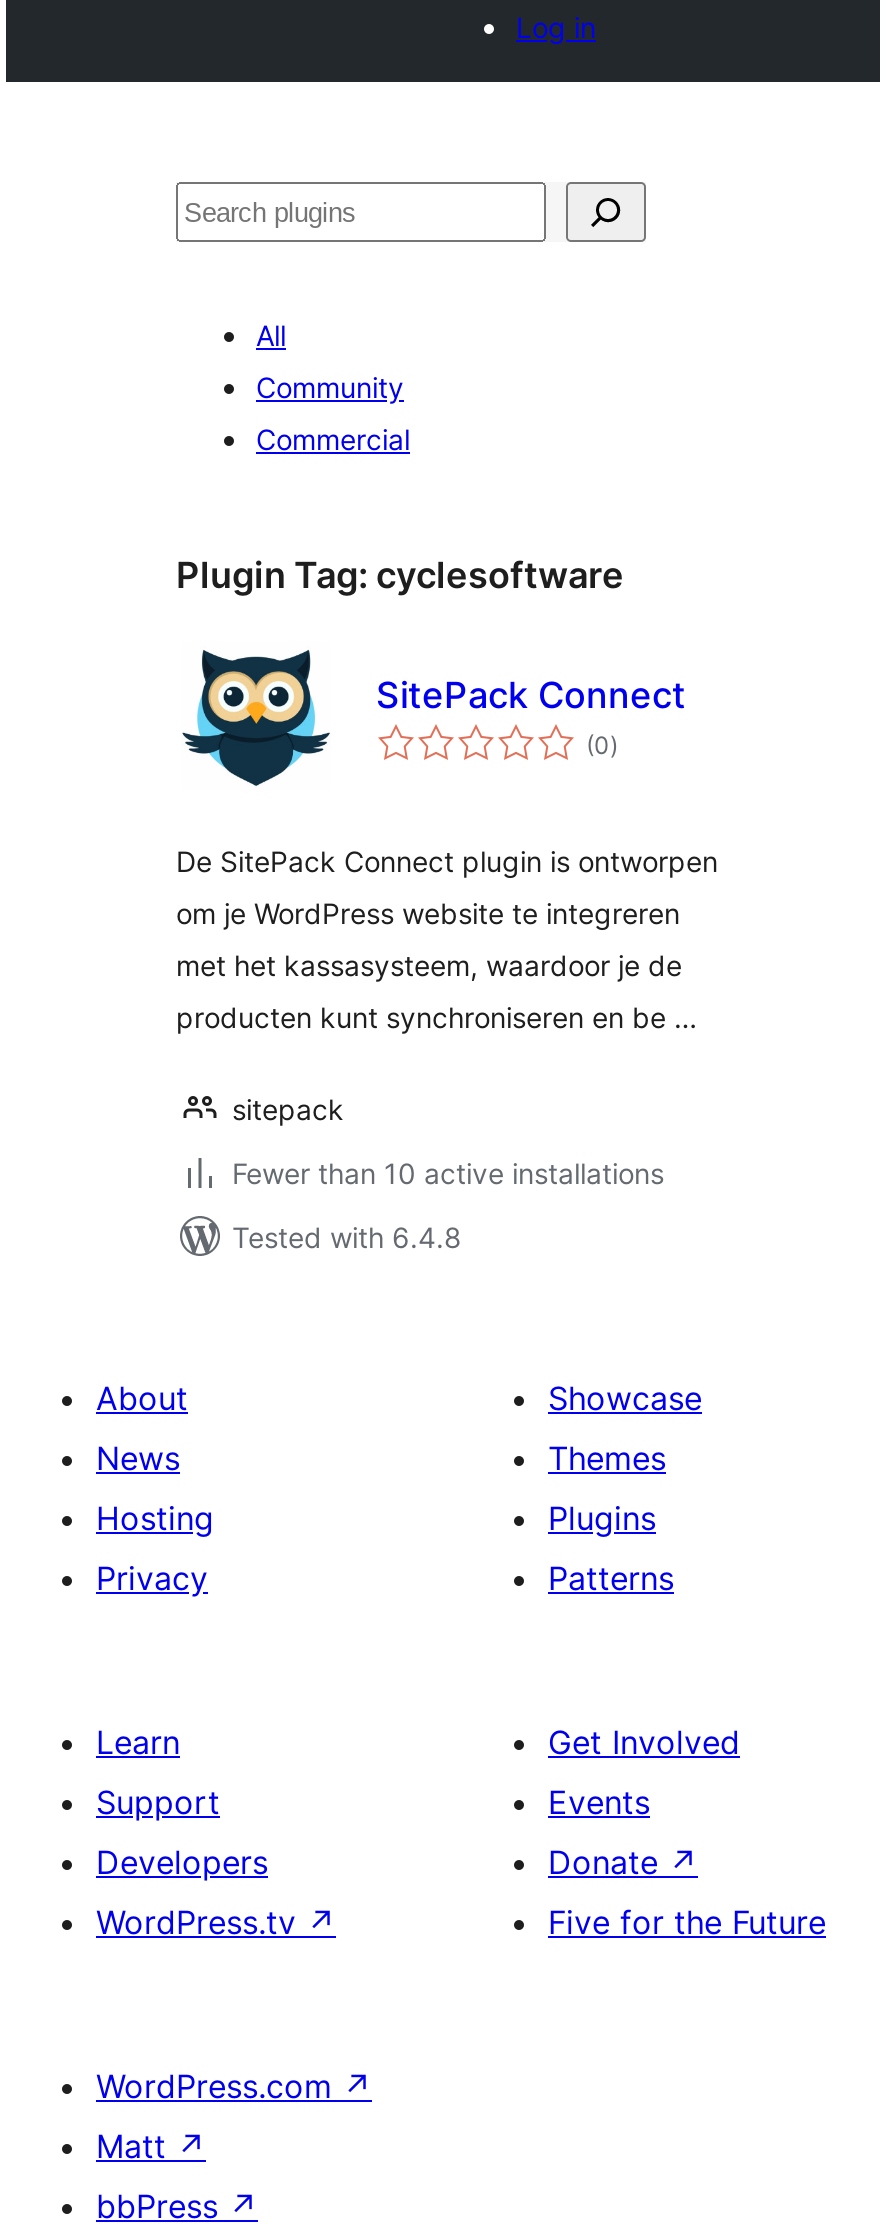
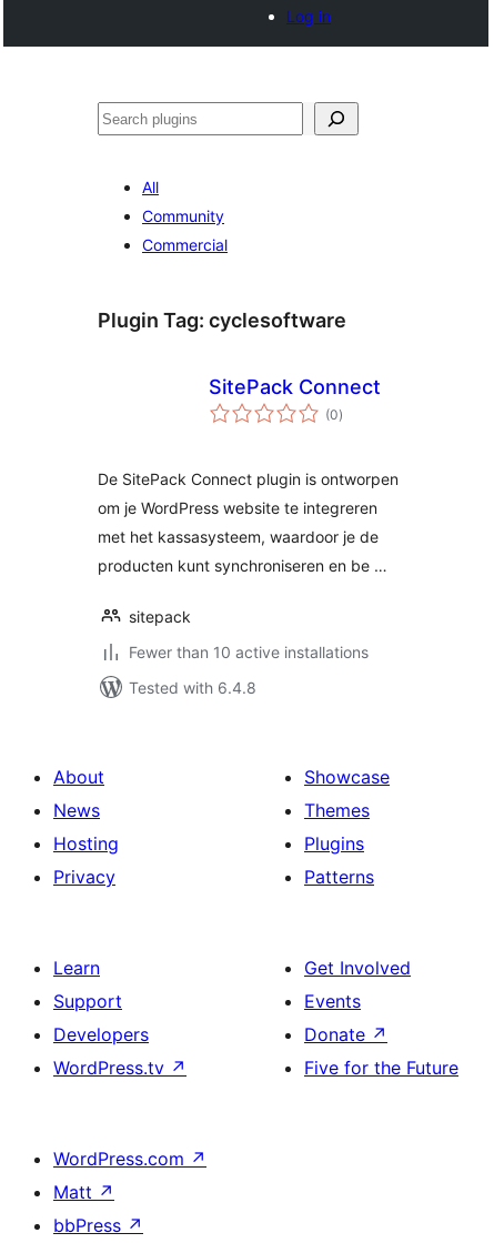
- [image]
